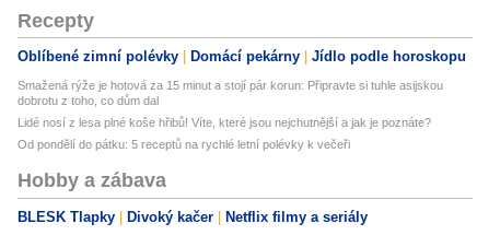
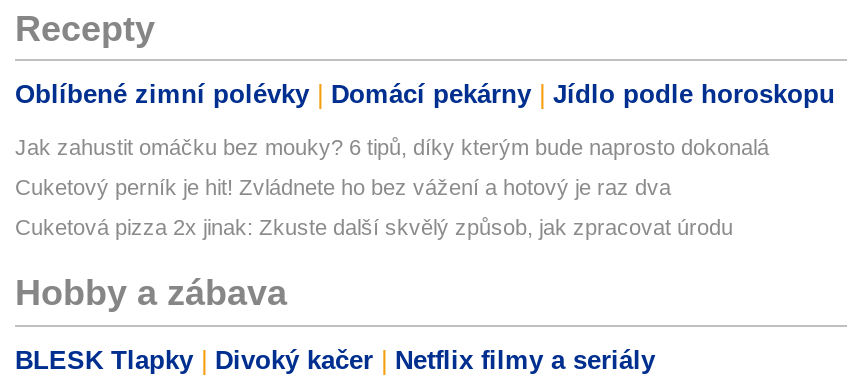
- Smažená rýže je hotová za 15 minut a stojí pár korun: Připravte si tuhle asijskou
- dobrotu z toho, co dům dal
+ Jak zahustit omáčku bez mouky? 6 tipů, díky kterým bude naprosto dokonalá

- Lidé nosí z lesa plné koše hřibů! Víte, které jsou nejchutnější a jak je poznáte?
+ Cuketový perník je hit! Zvládnete ho bez vážení a hotový je raz dva

- Od pondělí do pátku: 5 receptů na rychlé letní polévky k večeři
+ Cuketová pizza 2x jinak: Zkuste další skvělý způsob, jak zpracovat úrodu
